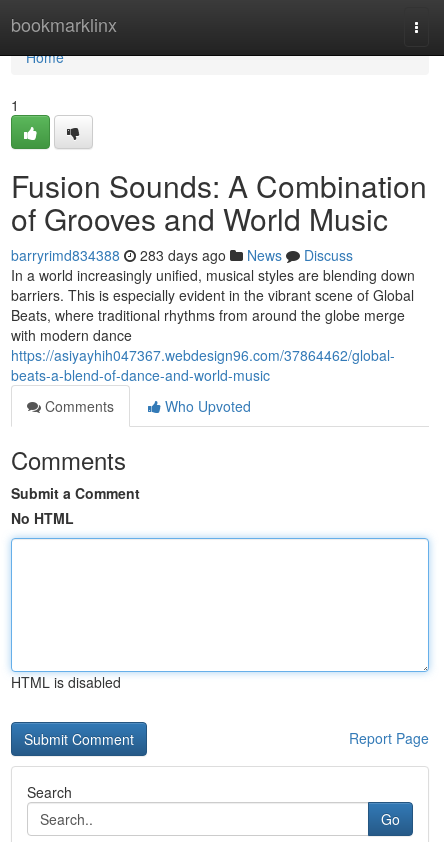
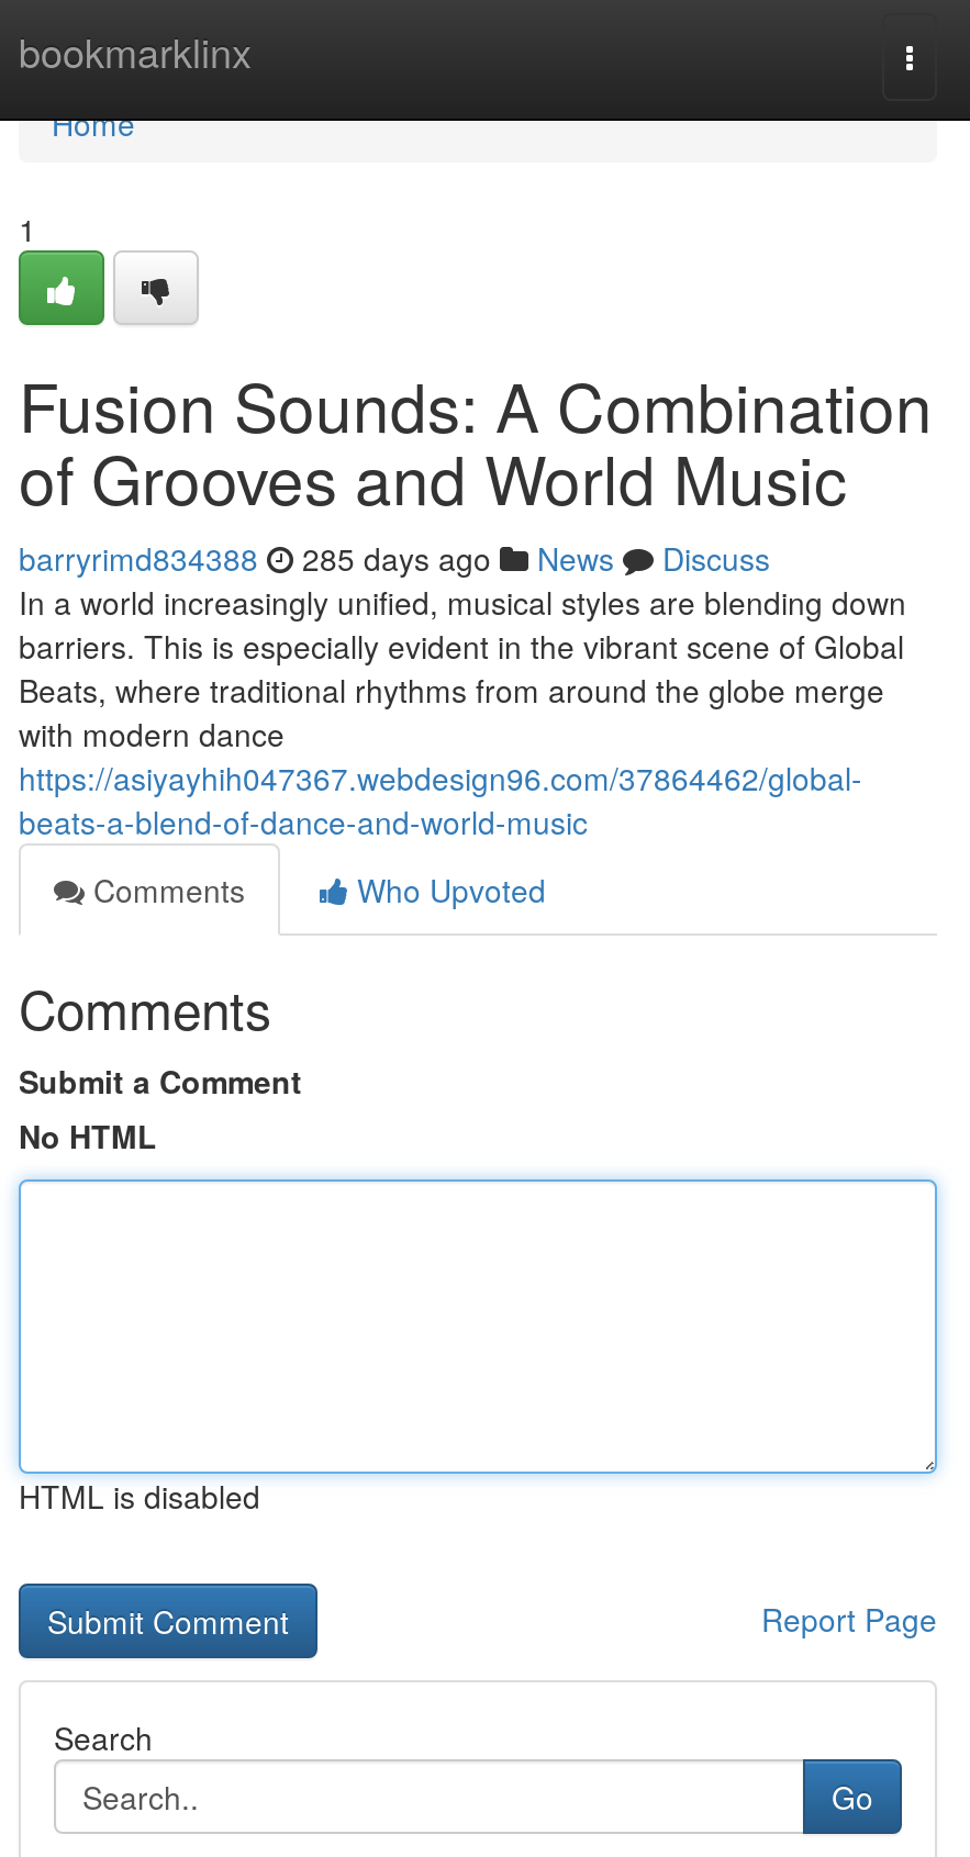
- barryrimd834388 283 days ago News Discuss
+ barryrimd834388 285 days ago News Discuss
